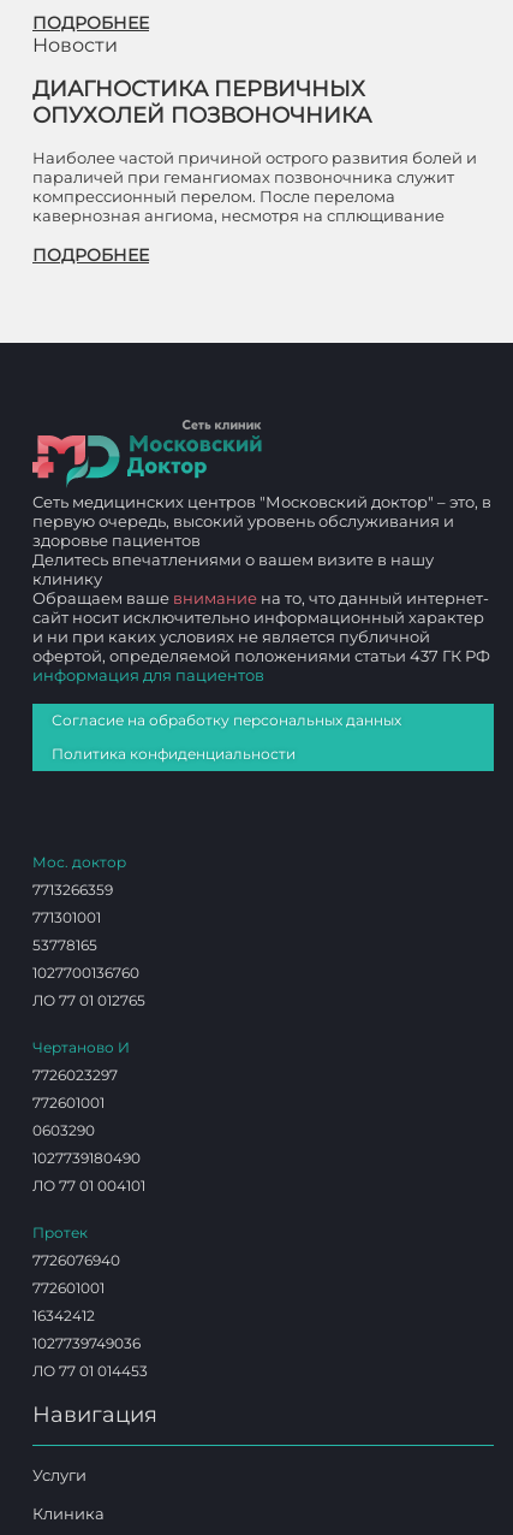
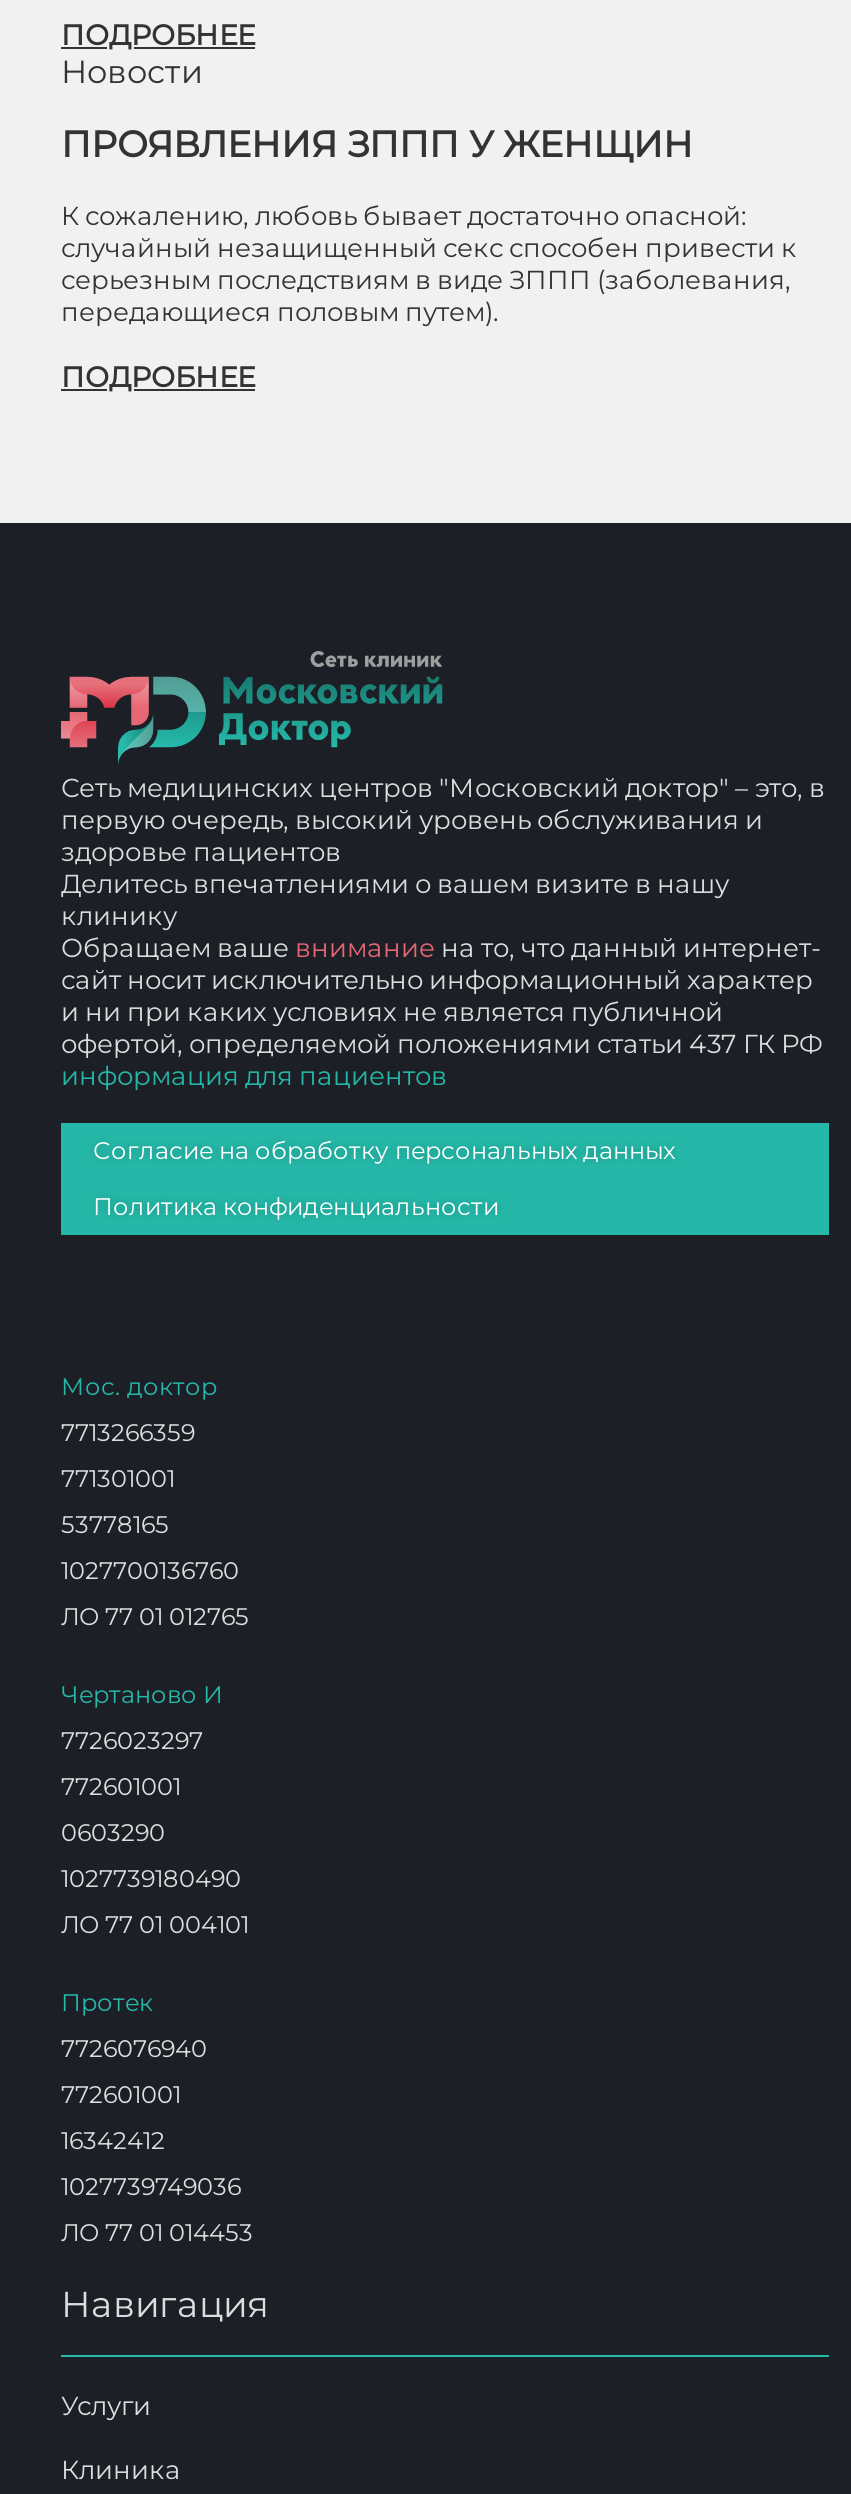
- ДИАГНОСТИКА ПЕРВИЧНЫХ
- ОПУХОЛЕЙ ПОЗВОНОЧНИКА
+ ПРОЯВЛЕНИЯ ЗППП У ЖЕНЩИН

- Наиболее частой причиной острого развития болей и
- параличей при гемангиомах позвоночника служит
- компрессионный перелом. После перелома
- кавернозная ангиома, несмотря на сплющивание
+ К сожалению, любовь бывает достаточно опасной:
+ случайный незащищенный секс способен привести к
+ серьезным последствиям в виде ЗППП (заболевания,
+ передающиеся половым путем).
